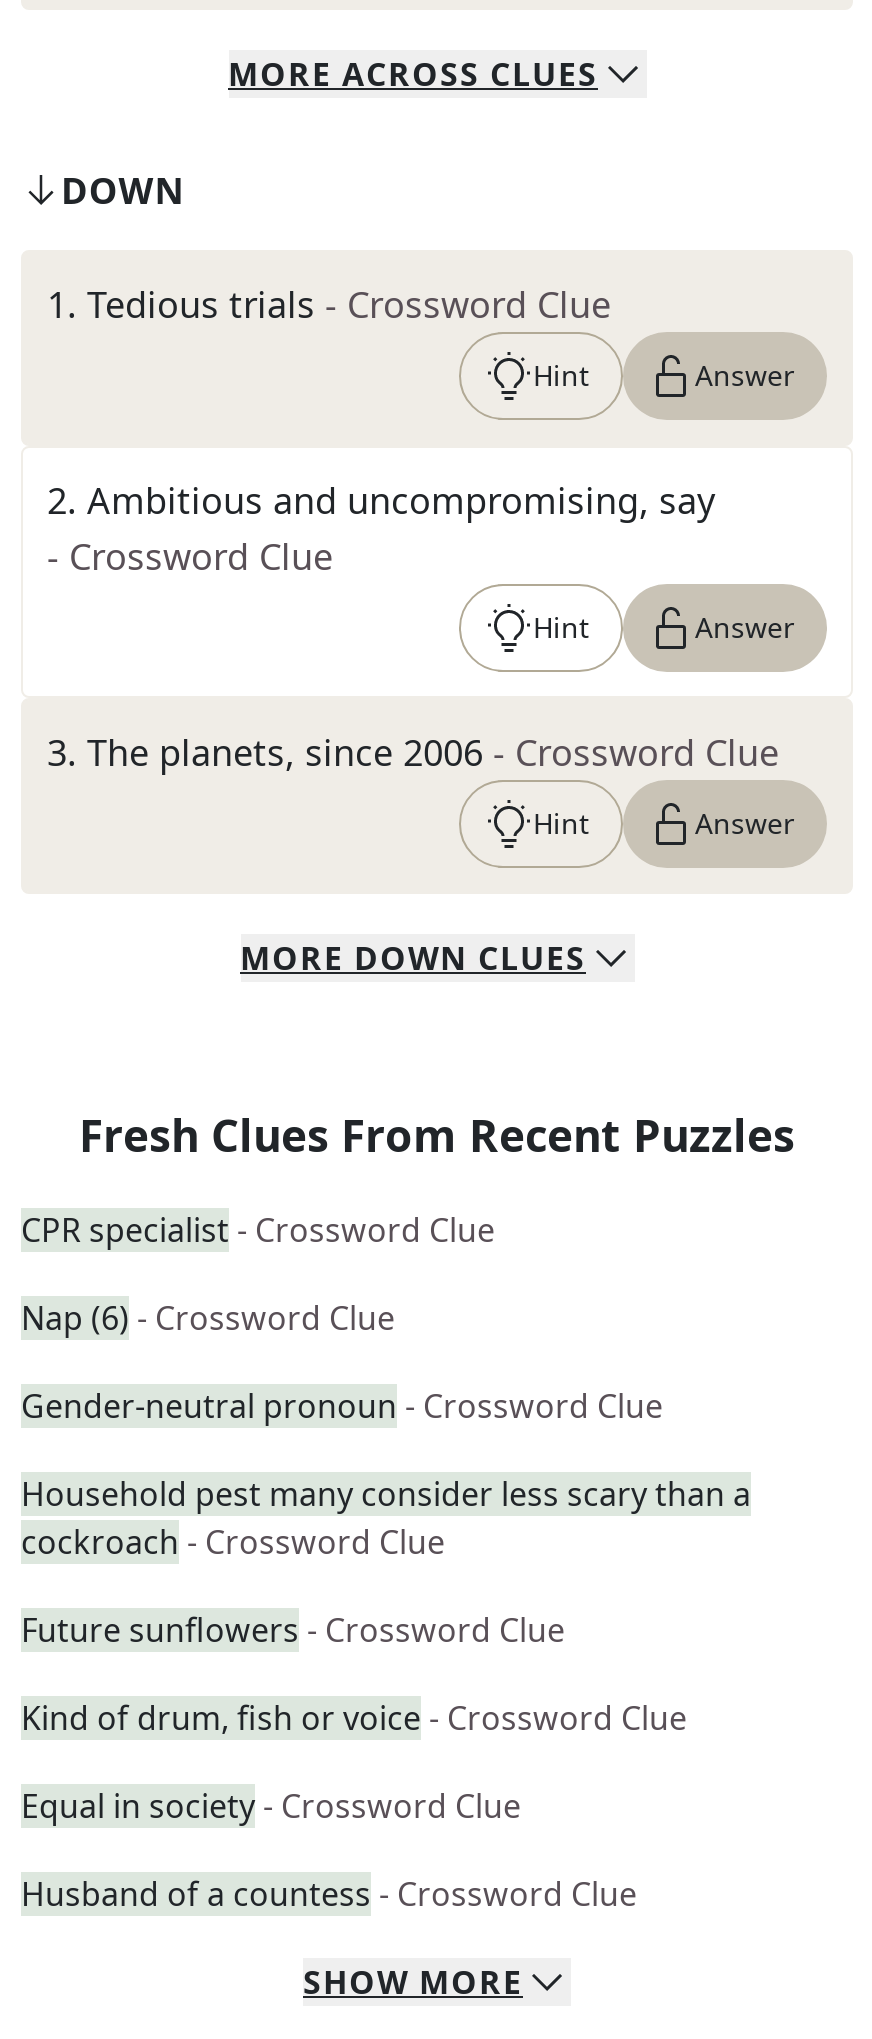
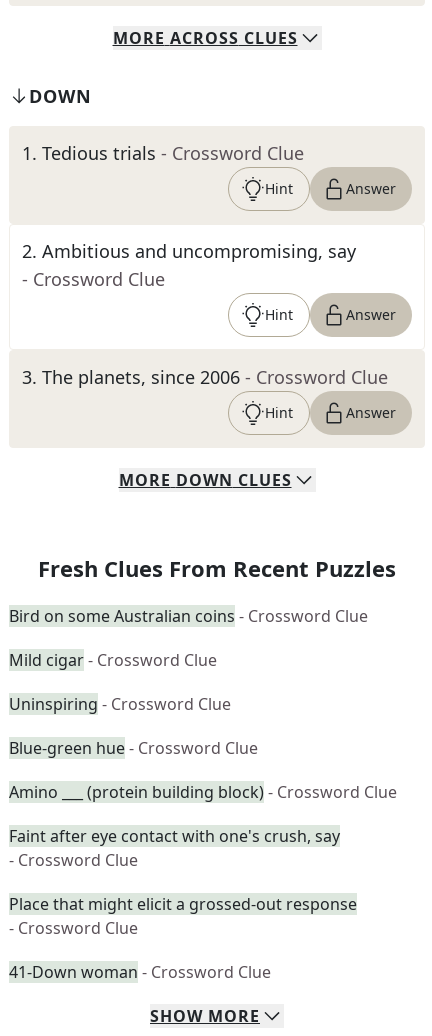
- CPR specialist - Crossword Clue
+ Bird on some Australian coins - Crossword Clue

- Nap (6) - Crossword Clue
+ Mild cigar - Crossword Clue

- Gender-neutral pronoun - Crossword Clue
+ Uninspiring - Crossword Clue

- Household pest many consider less scary than a
- cockroach - Crossword Clue
+ Blue-green hue - Crossword Clue

- Future sunflowers - Crossword Clue
+ Amino ___ (protein building block) - Crossword Clue

- Kind of drum, fish or voice - Crossword Clue
+ Faint after eye contact with one's crush, say
+ - Crossword Clue

- Equal in society - Crossword Clue
+ Place that might elicit a grossed-out response
+ - Crossword Clue

- Husband of a countess - Crossword Clue
+ 41-Down woman - Crossword Clue
